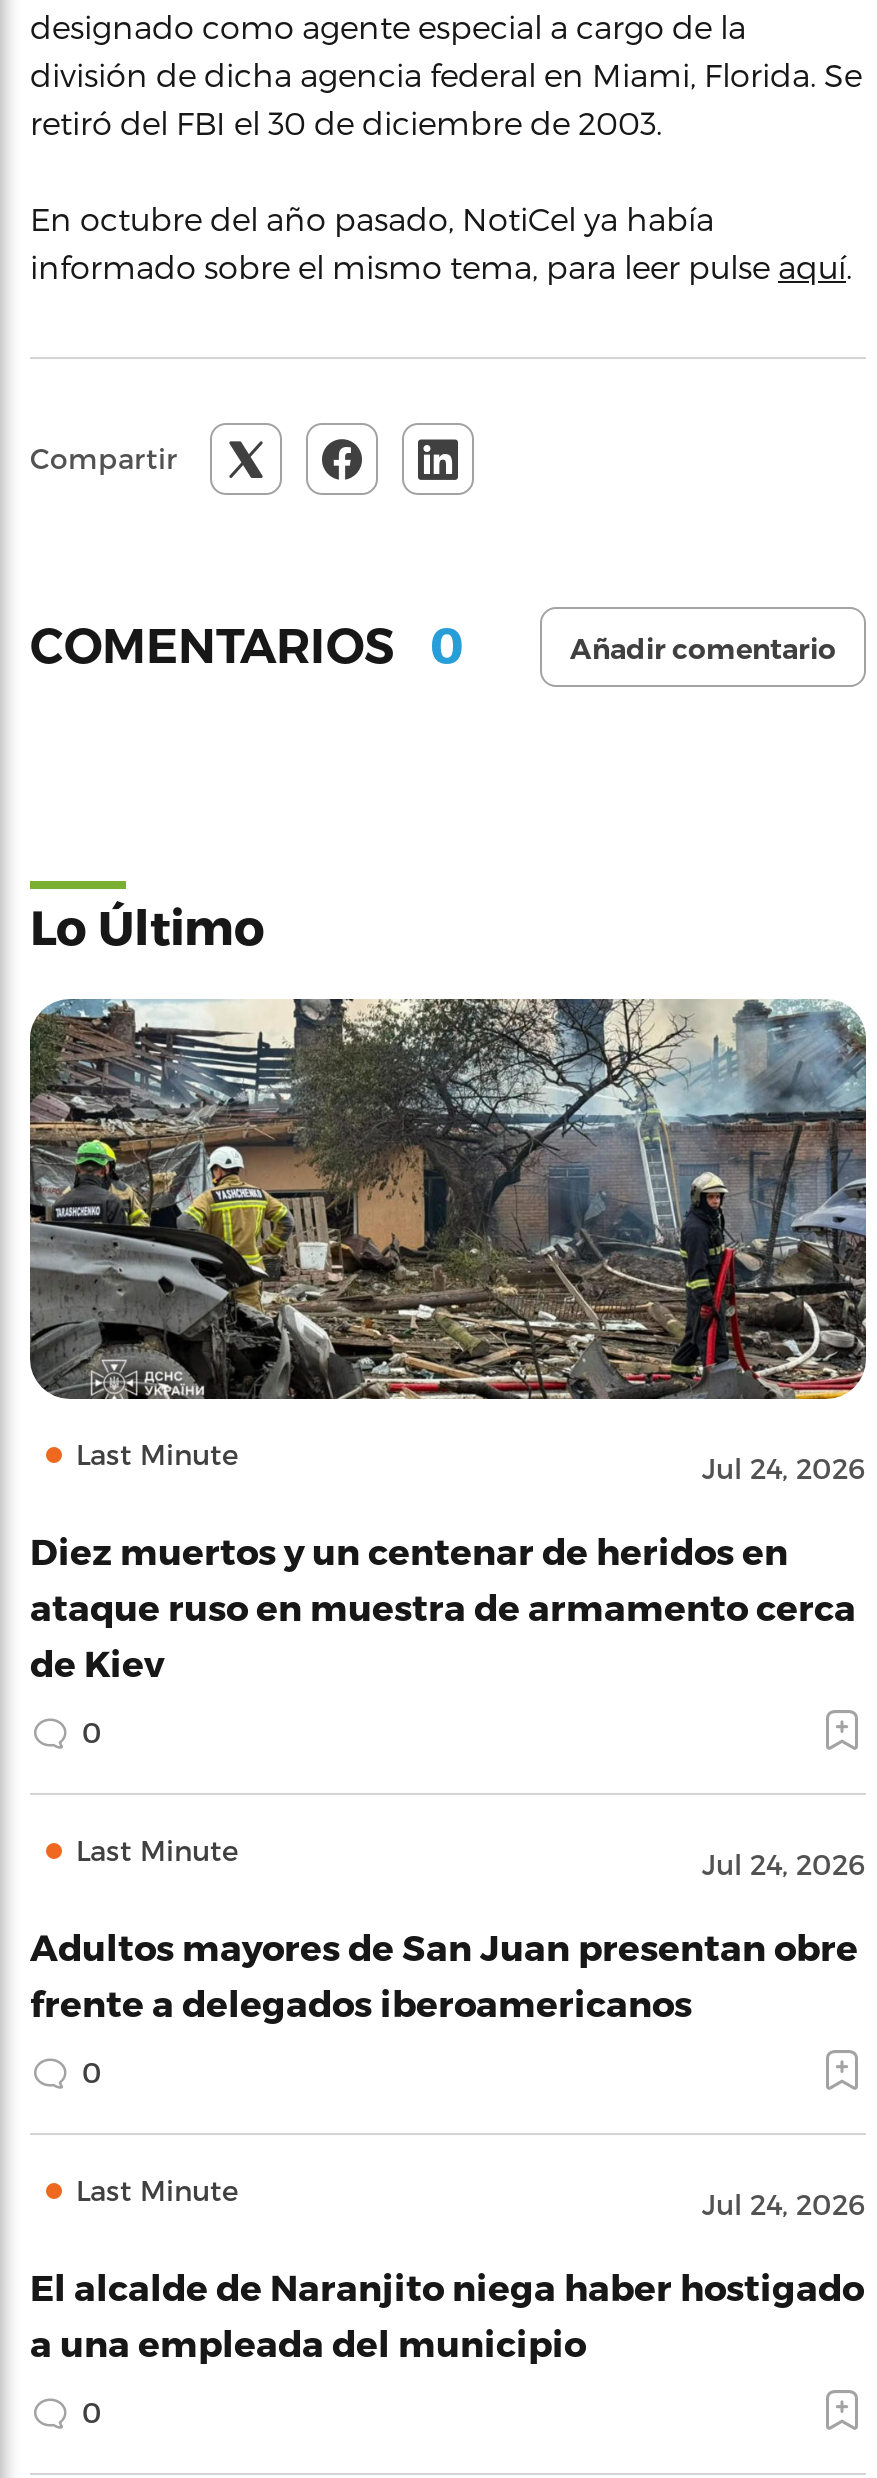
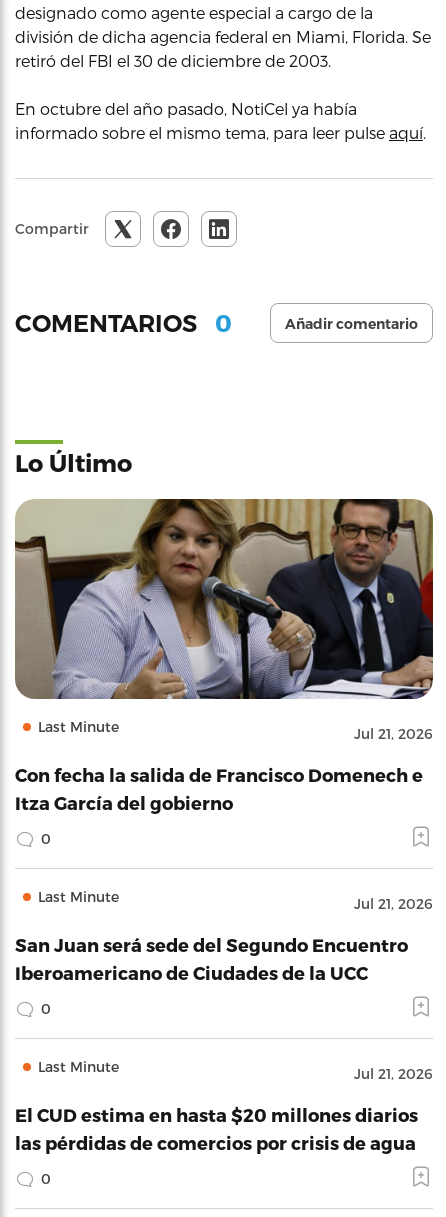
- [image]
- Jul 24, 2026
+ [image]
+ Jul 21, 2026

- Diez muertos y un centenar de heridos en
- ataque ruso en muestra de armamento cerca
- de Kiev
+ Con fecha la salida de Francisco Domenech e
+ Itza García del gobierno

- Jul 24, 2026
+ Jul 21, 2026

- Adultos mayores de San Juan presentan obre
- frente a delegados iberoamericanos
+ San Juan será sede del Segundo Encuentro
+ Iberoamericano de Ciudades de la UCC

- Jul 24, 2026
+ Jul 21, 2026

- El alcalde de Naranjito niega haber hostigado
- a una empleada del municipio
+ El CUD estima en hasta $20 millones diarios
+ las pérdidas de comercios por crisis de agua
